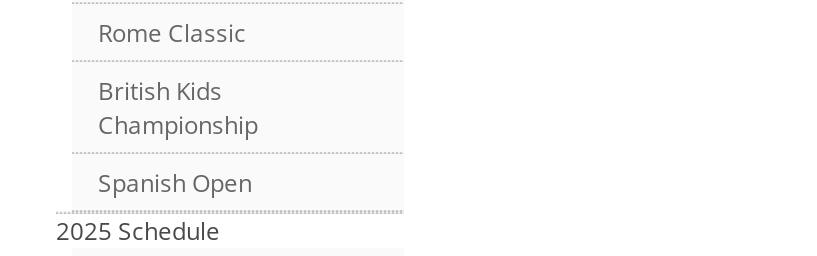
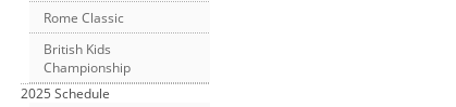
- Spanish Open
